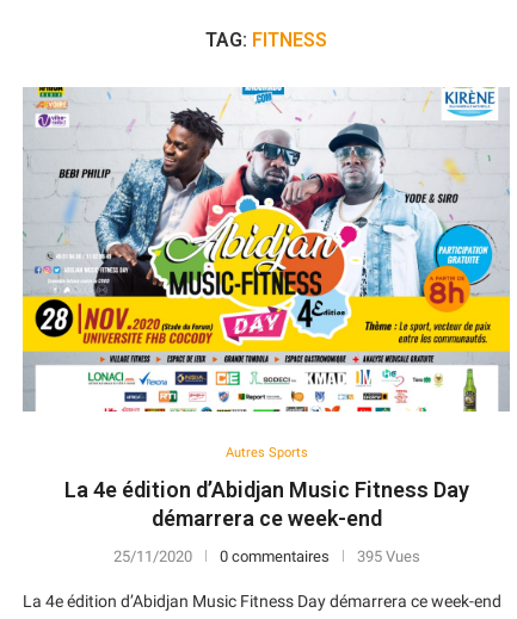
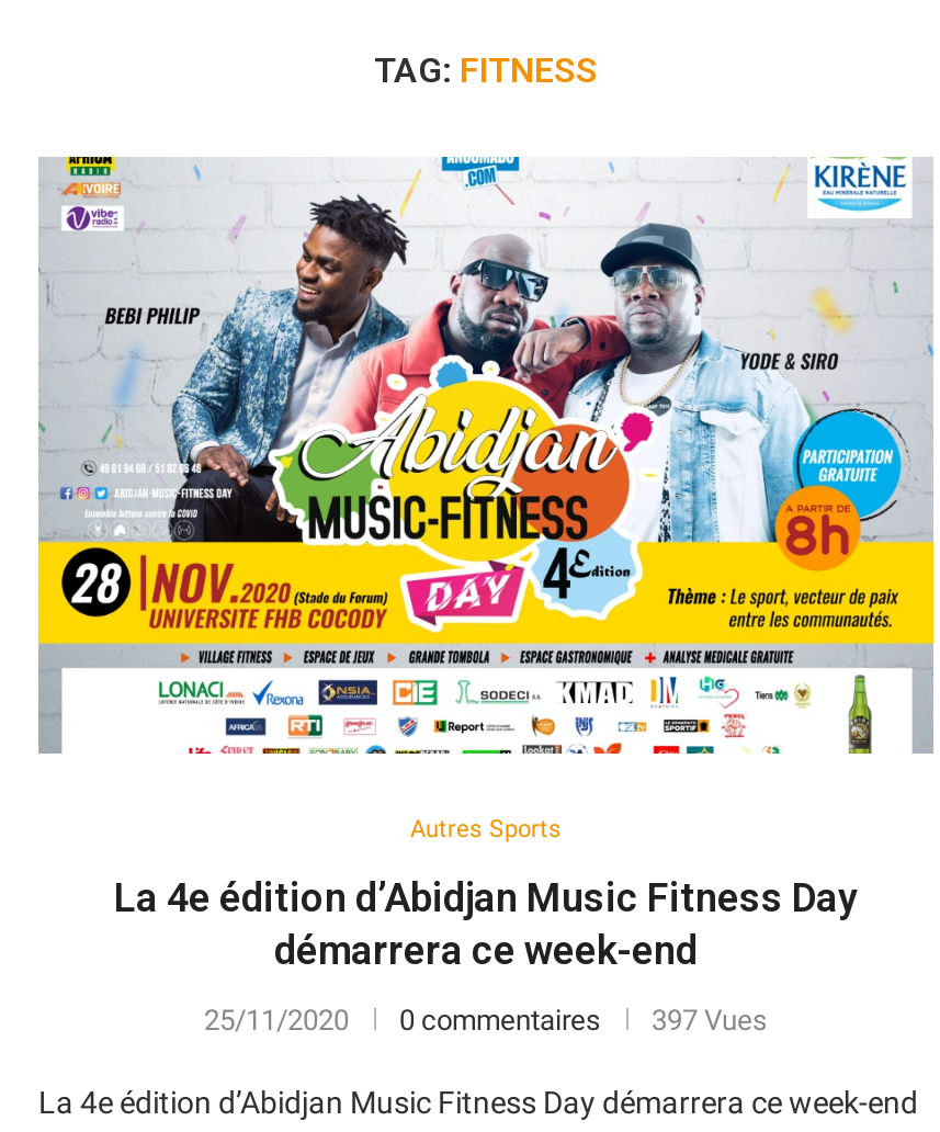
- 25/11/2020 0 commentaires 395 Vues
+ 25/11/2020 0 commentaires 397 Vues
